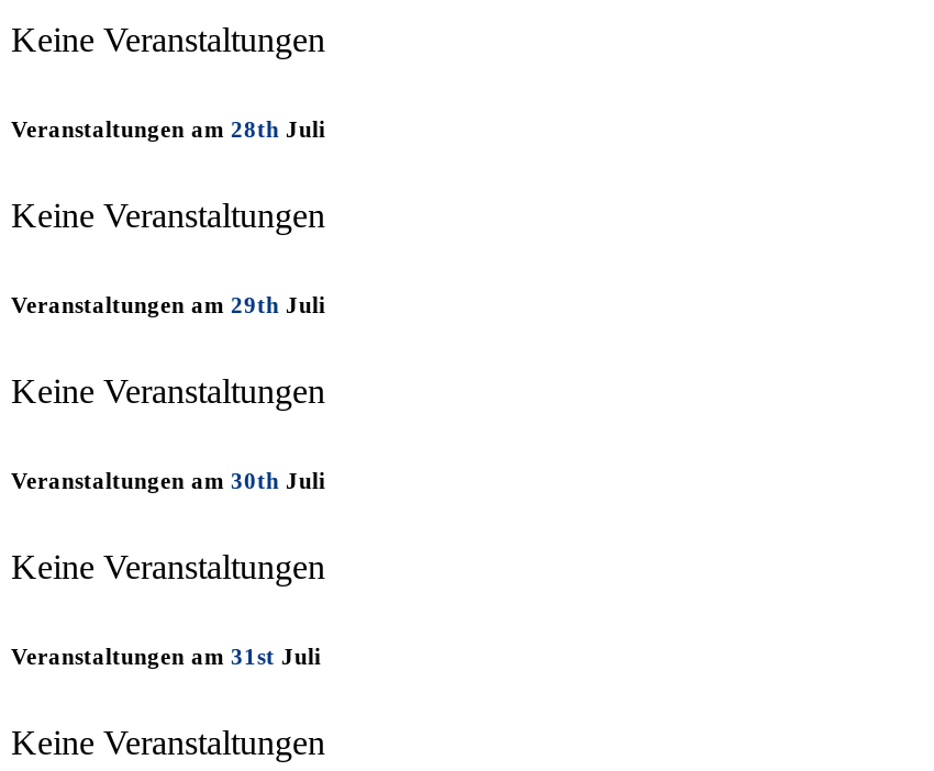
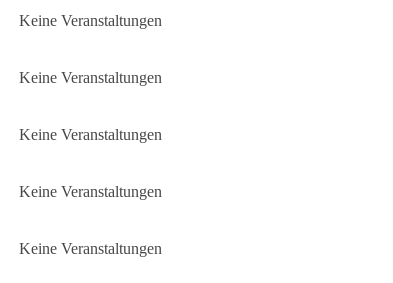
- Veranstaltungen am 28th Juli

- Veranstaltungen am 29th Juli

- Veranstaltungen am 30th Juli

- Veranstaltungen am 31st Juli
